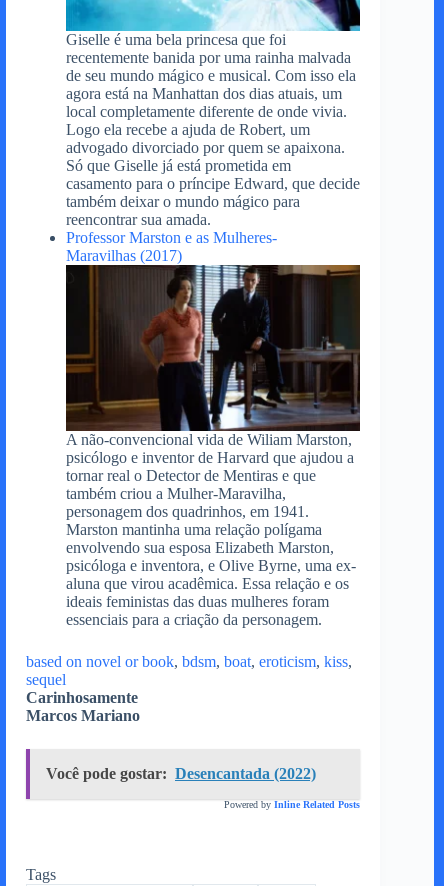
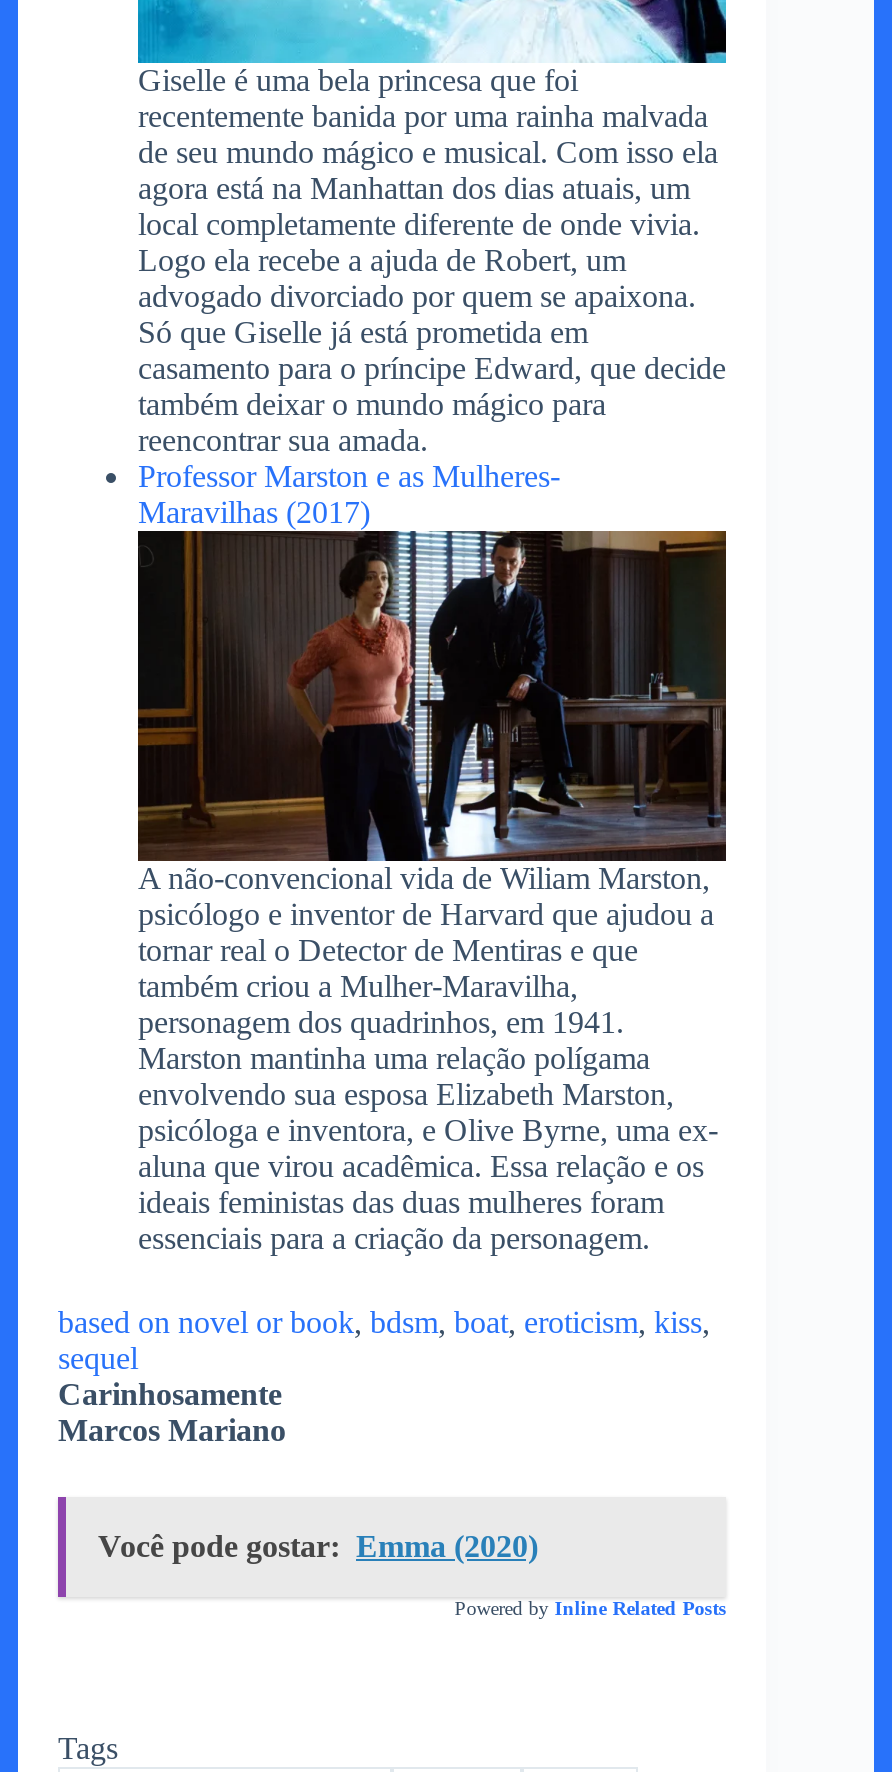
- Você pode gostar: Desencantada (2022)
+ Você pode gostar: Emma (2020)
